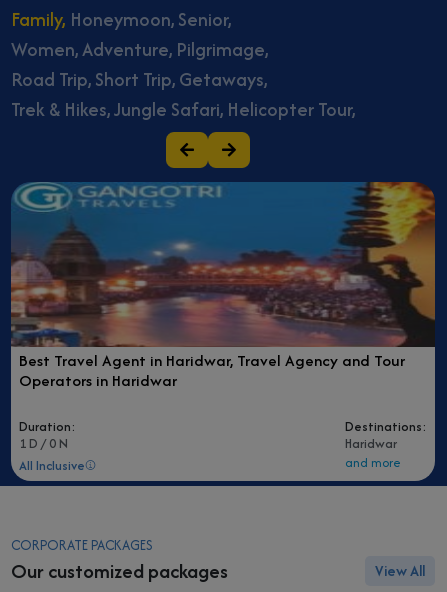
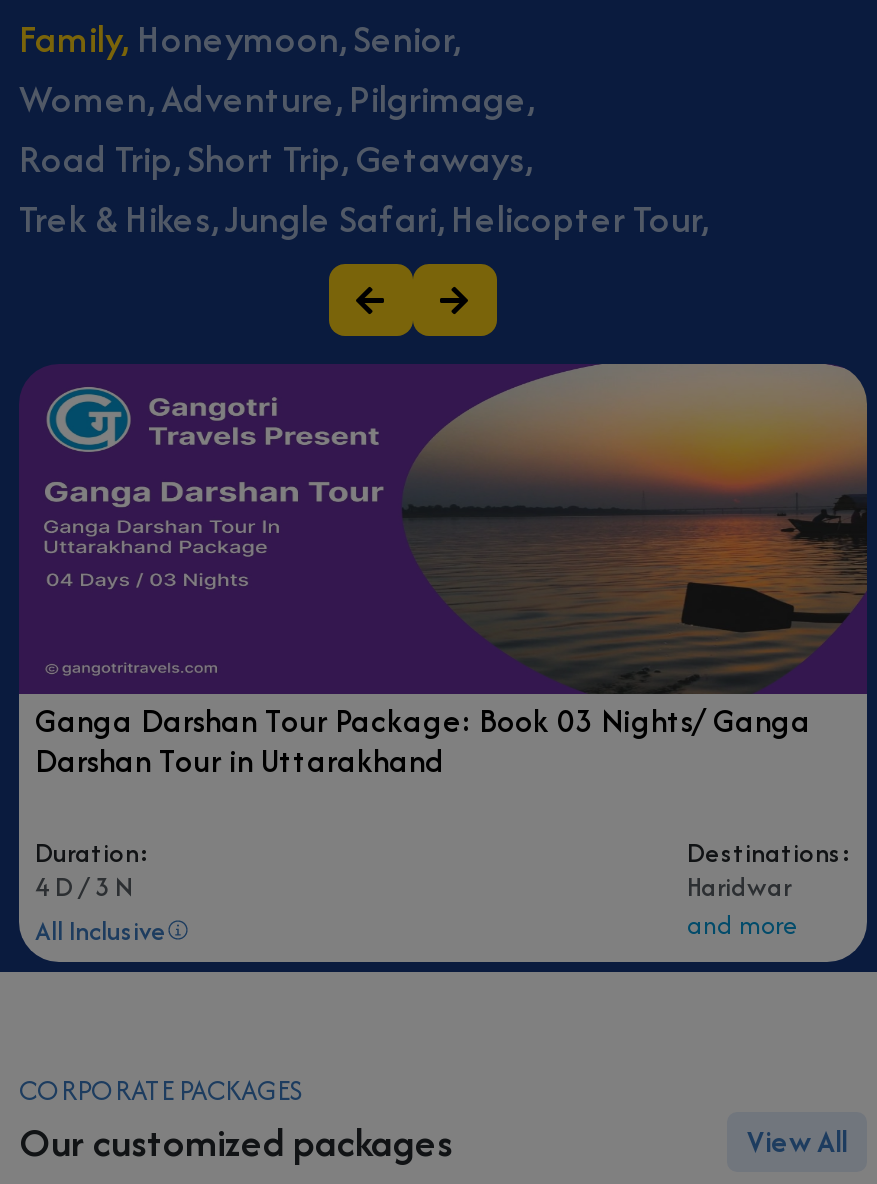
- [image]
- Best Travel Agent in Haridwar, Travel Agency and Tour
- Operators in Haridwar
+ [image]
+ Ganga Darshan Tour Package: Book 03 Nights/ Ganga
+ Darshan Tour in Uttarakhand

- 1 D / 0 N
+ 4 D / 3 N
